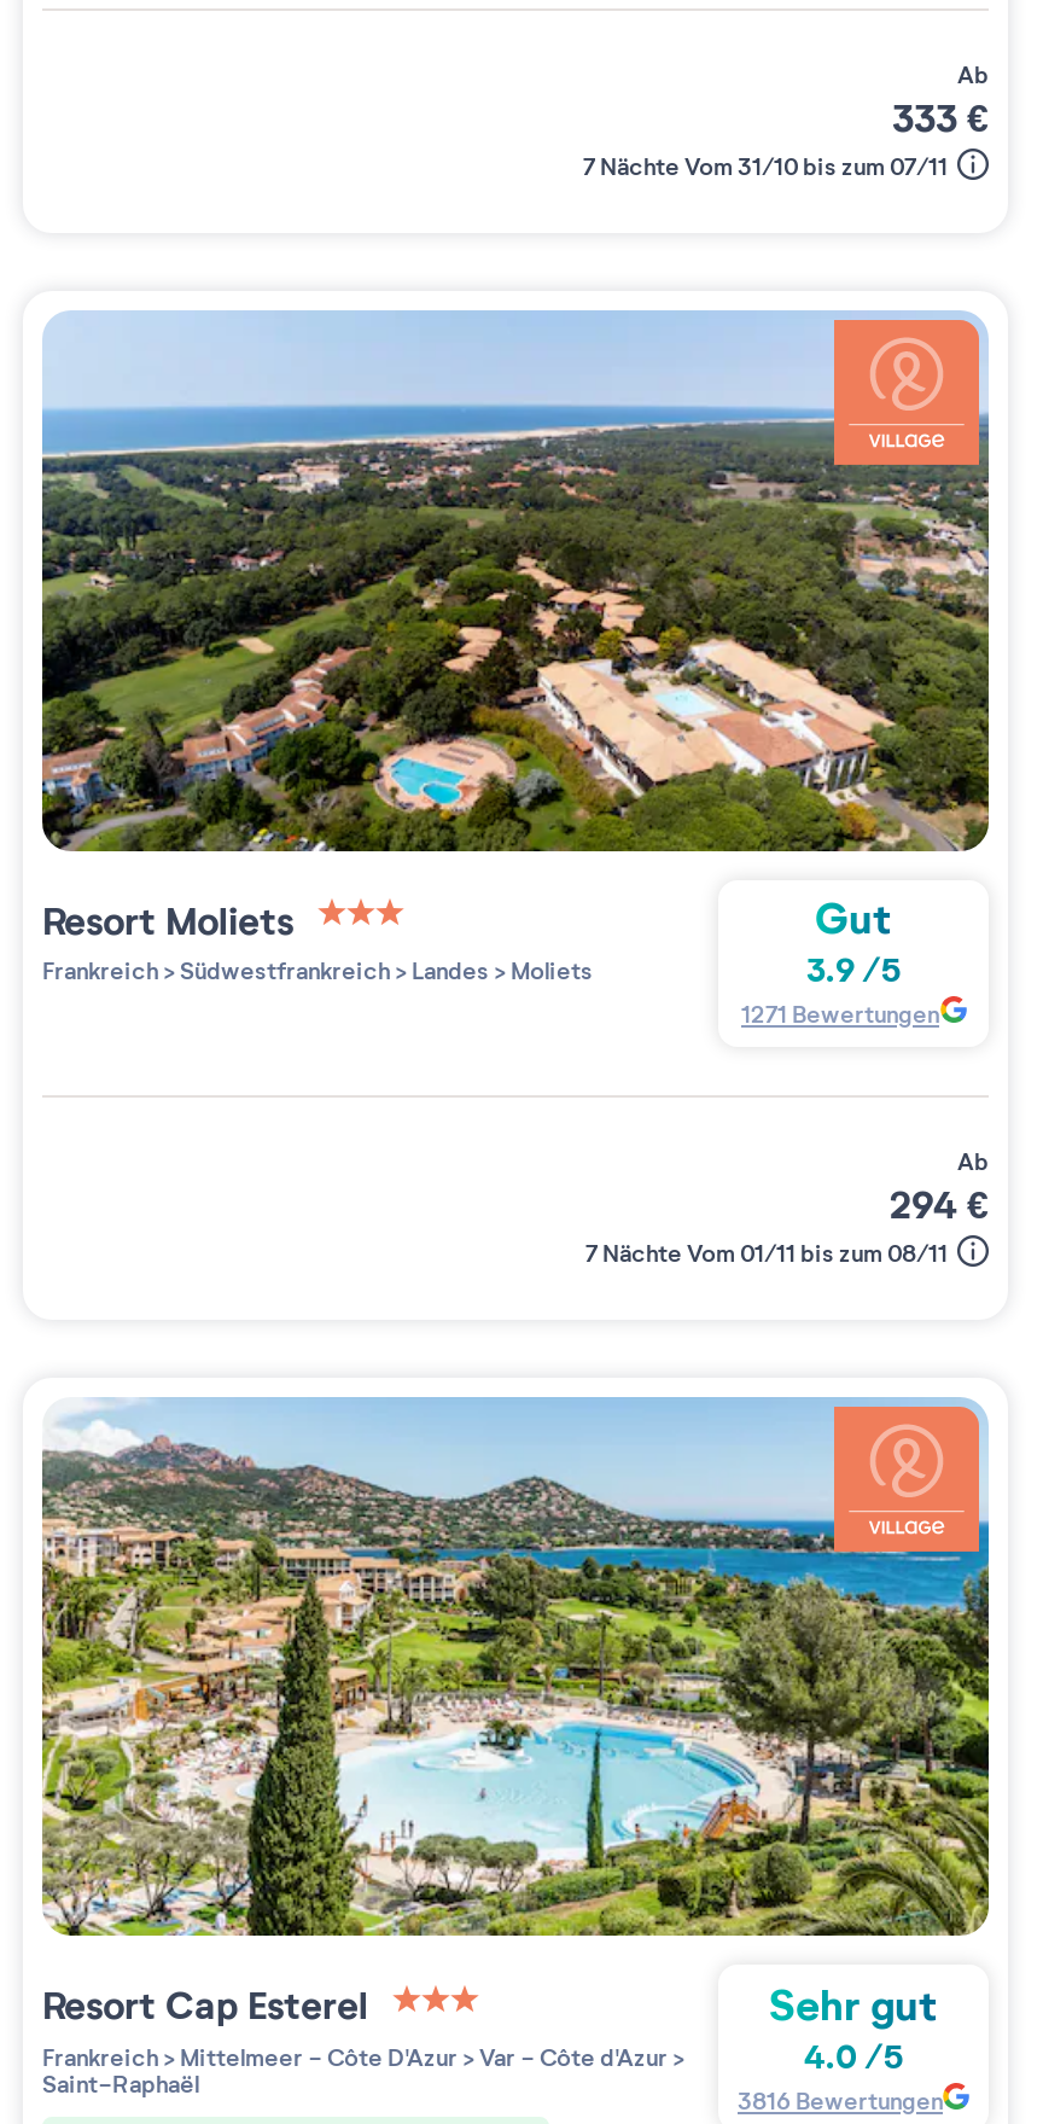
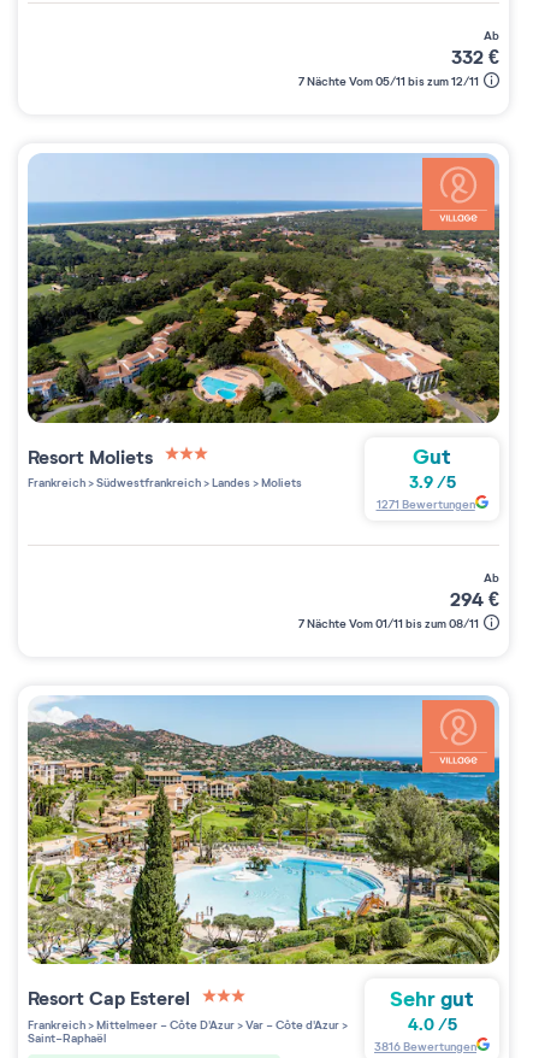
- 333 €
+ 332 €

- 7 Nächte Vom 31/10 bis zum 07/11
+ 7 Nächte Vom 05/11 bis zum 12/11
